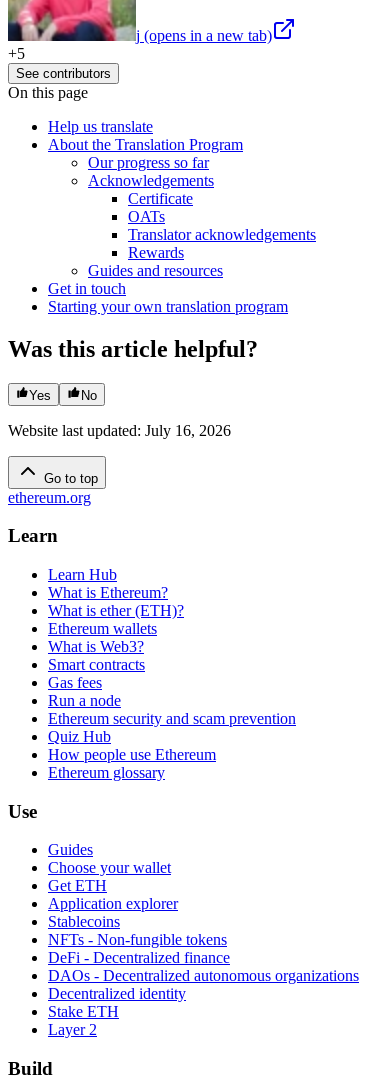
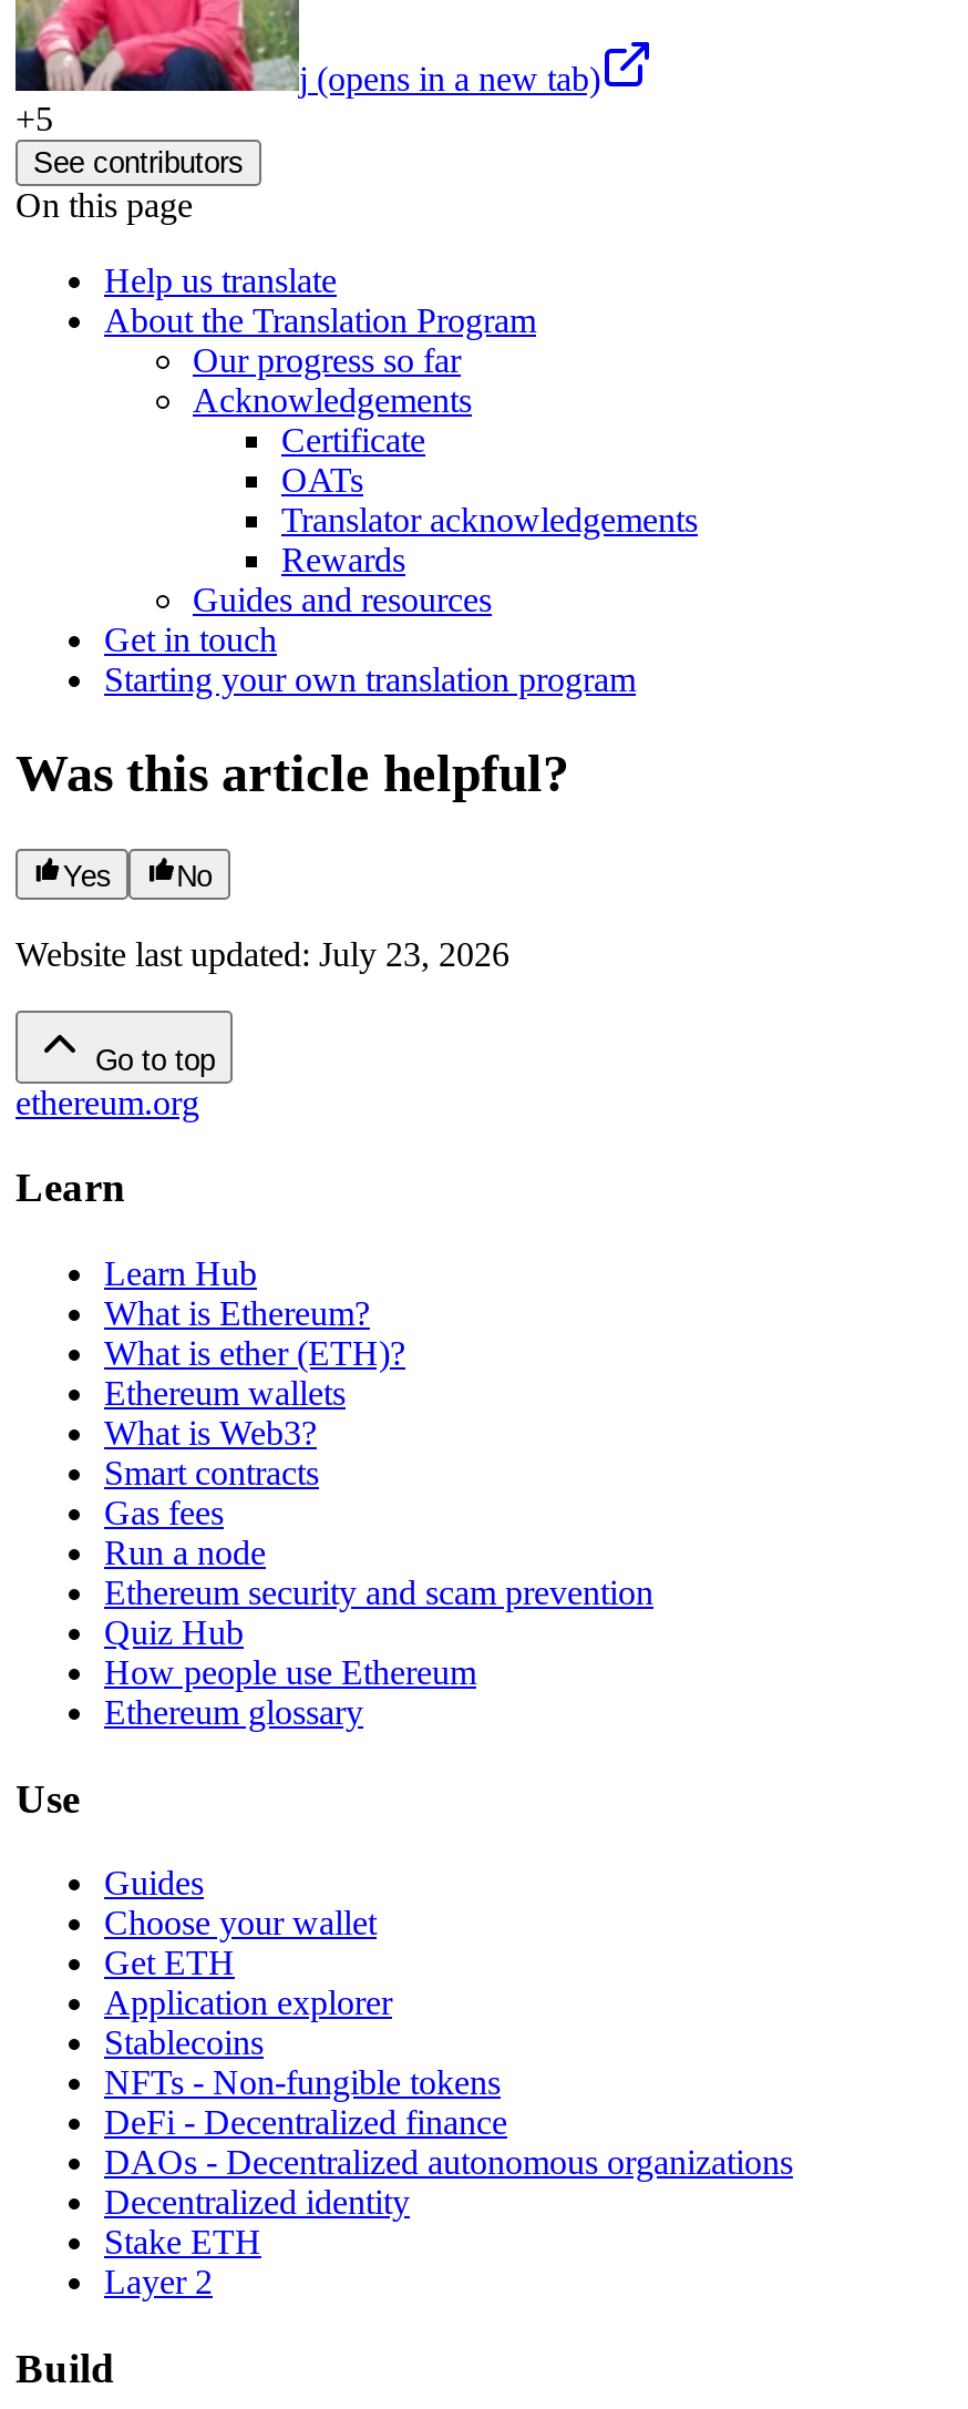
- Website last updated: July 16, 2026
+ Website last updated: July 23, 2026
